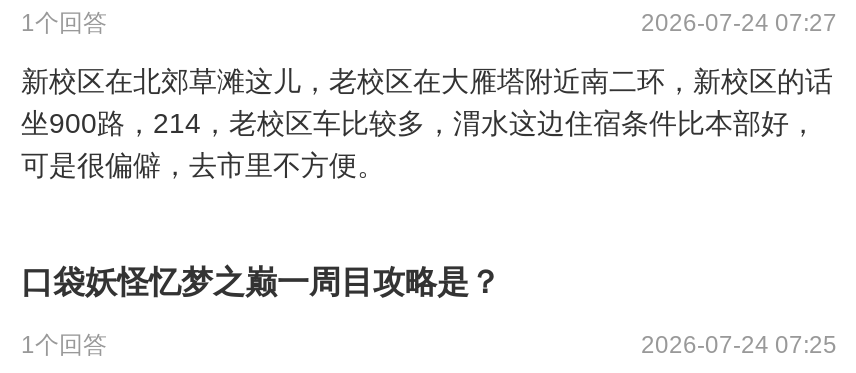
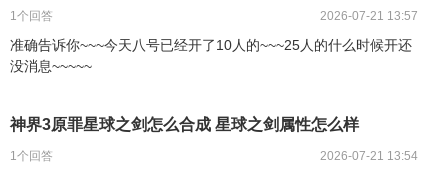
- 2026-07-24 07:27
+ 2026-07-21 13:57

- 新校区在北郊草滩这儿，老校区在大雁塔附近南二环，新校区的话
- 坐900路，214，老校区车比较多，渭水这边住宿条件比本部好，
- 可是很偏僻，去市里不方便。
+ 准确告诉你~~~今天八号已经开了10人的~~~25人的什么时候开还
+ 没消息~~~~~

- 口袋妖怪忆梦之巅一周目攻略是？
+ 神界3原罪星球之剑怎么合成 星球之剑属性怎么样

- 2026-07-24 07:25
+ 2026-07-21 13:54
